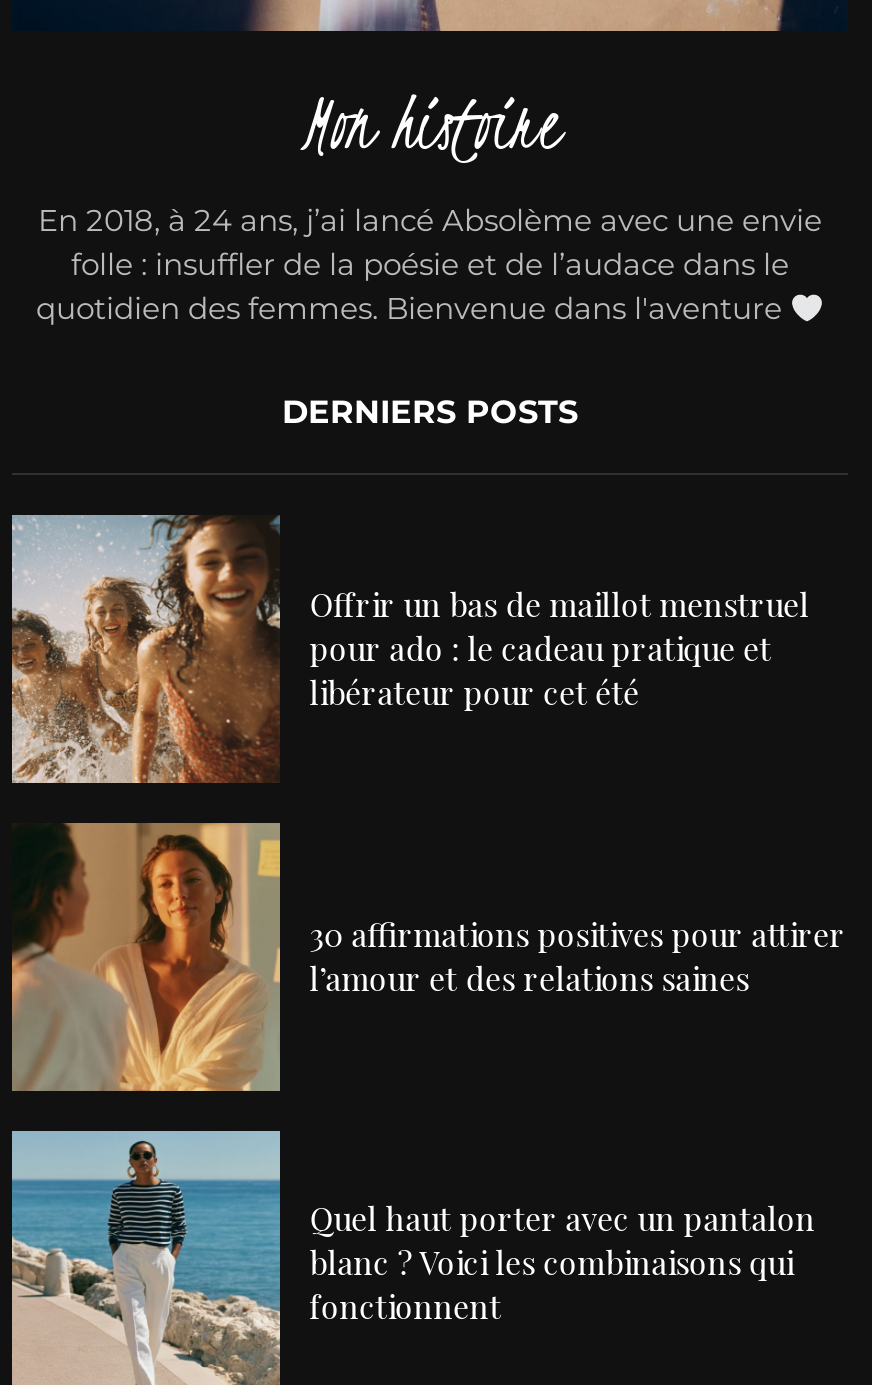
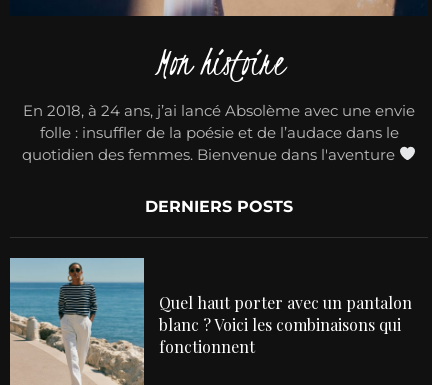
- [image]
- Offrir un bas de maillot menstruel
- pour ado : le cadeau pratique et
- libérateur pour cet été

- [image]
- 30 affirmations positives pour attirer
- l’amour et des relations saines
